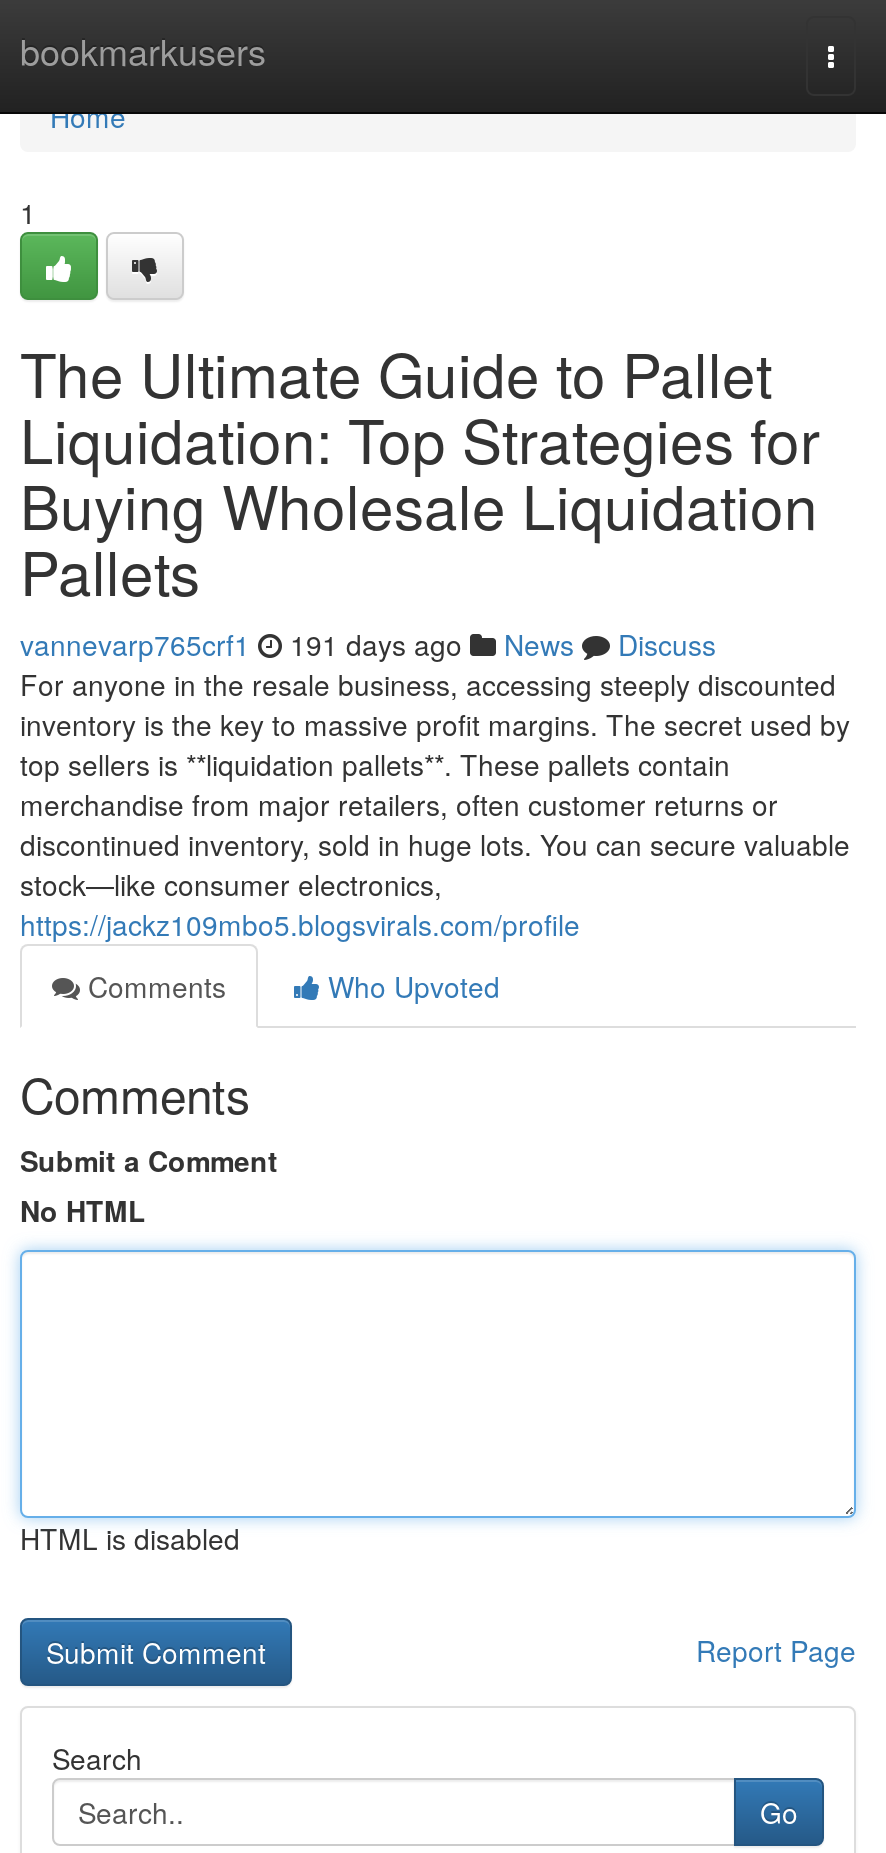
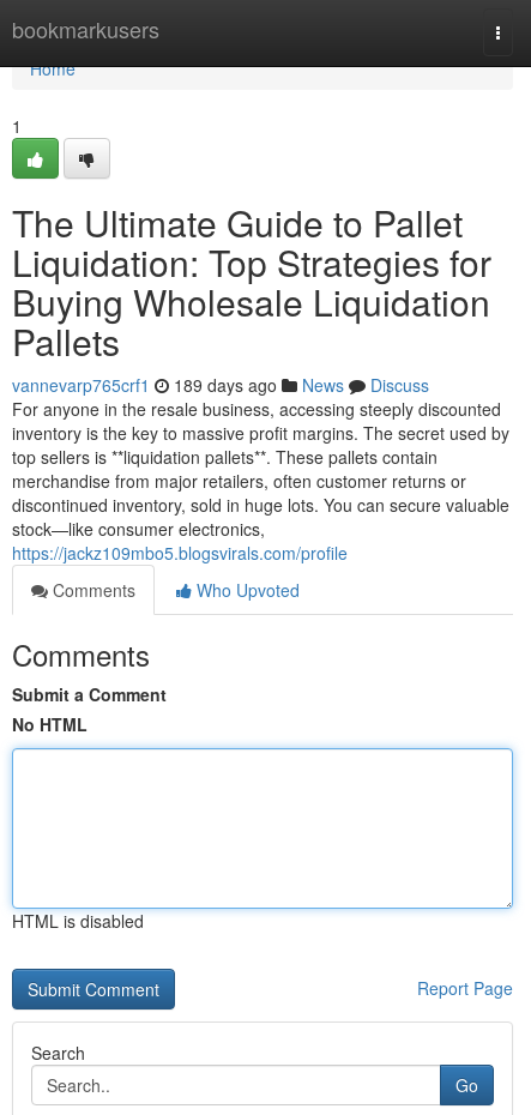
- vannevarp765crf1 191 days ago News Discuss
+ vannevarp765crf1 189 days ago News Discuss
